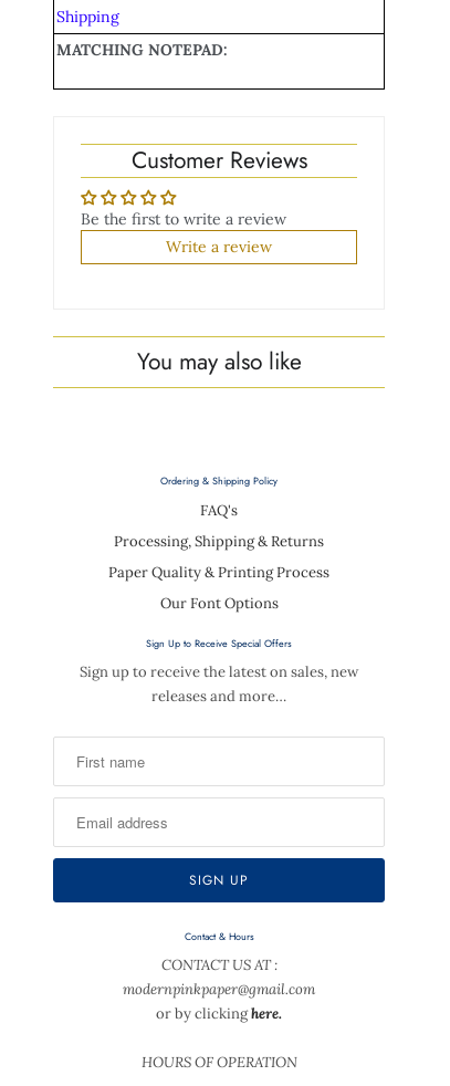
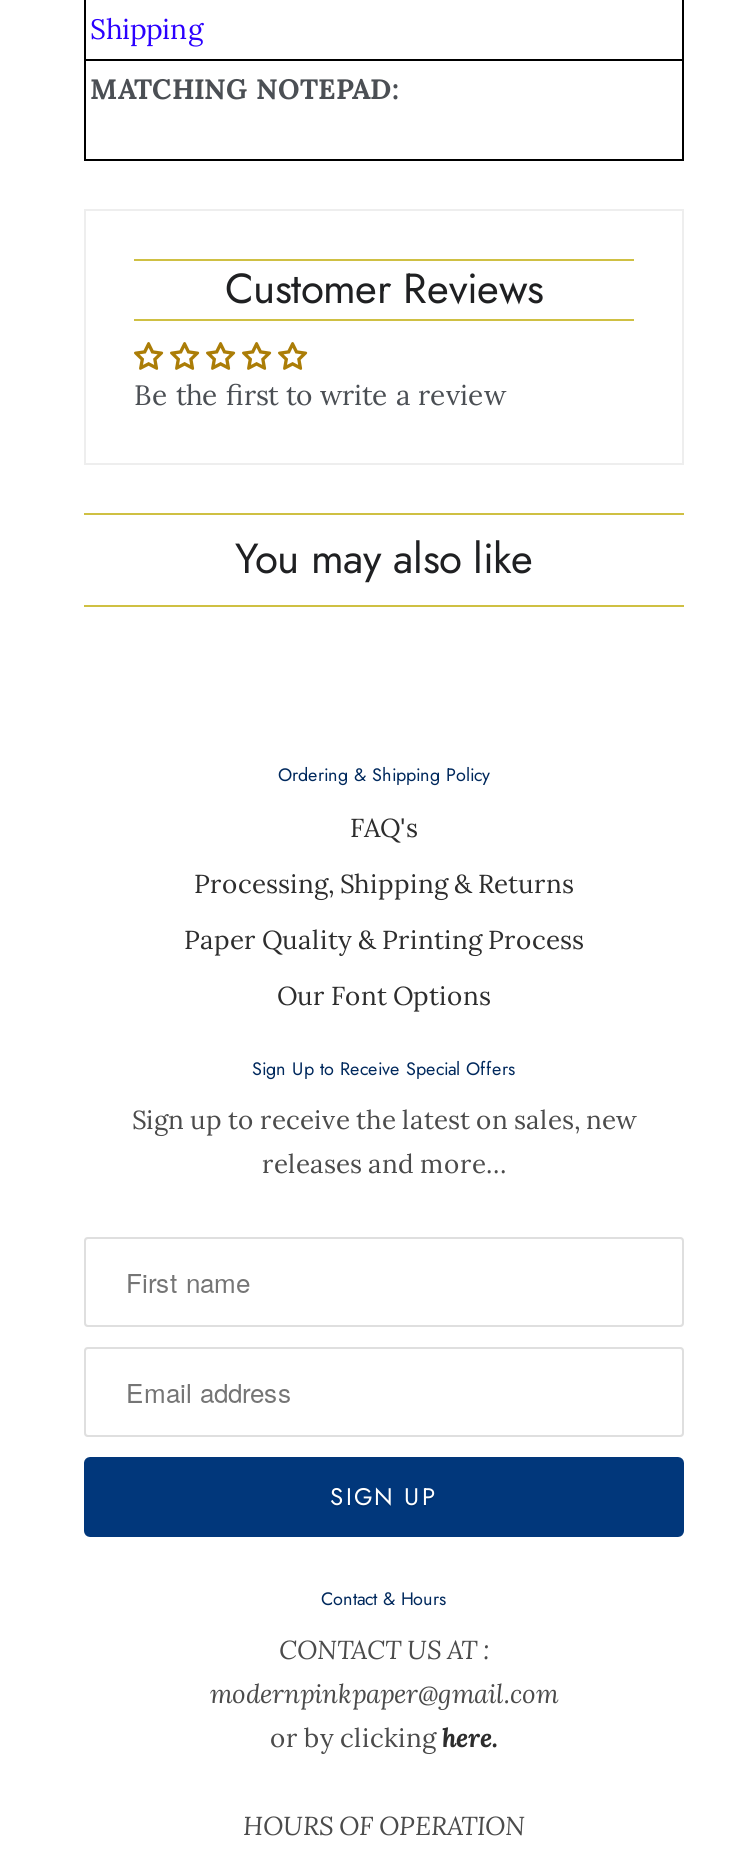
- Write a review
